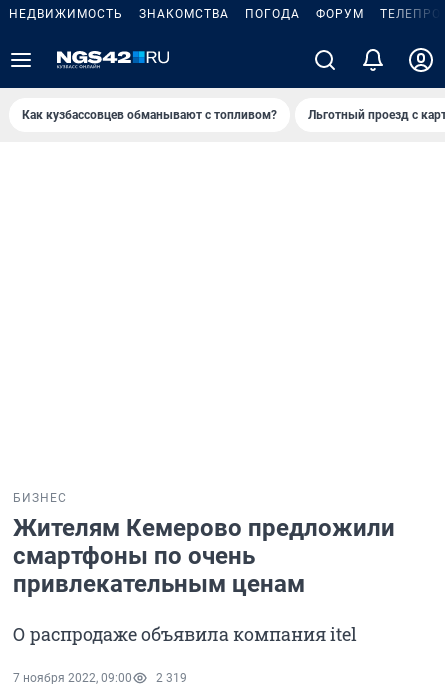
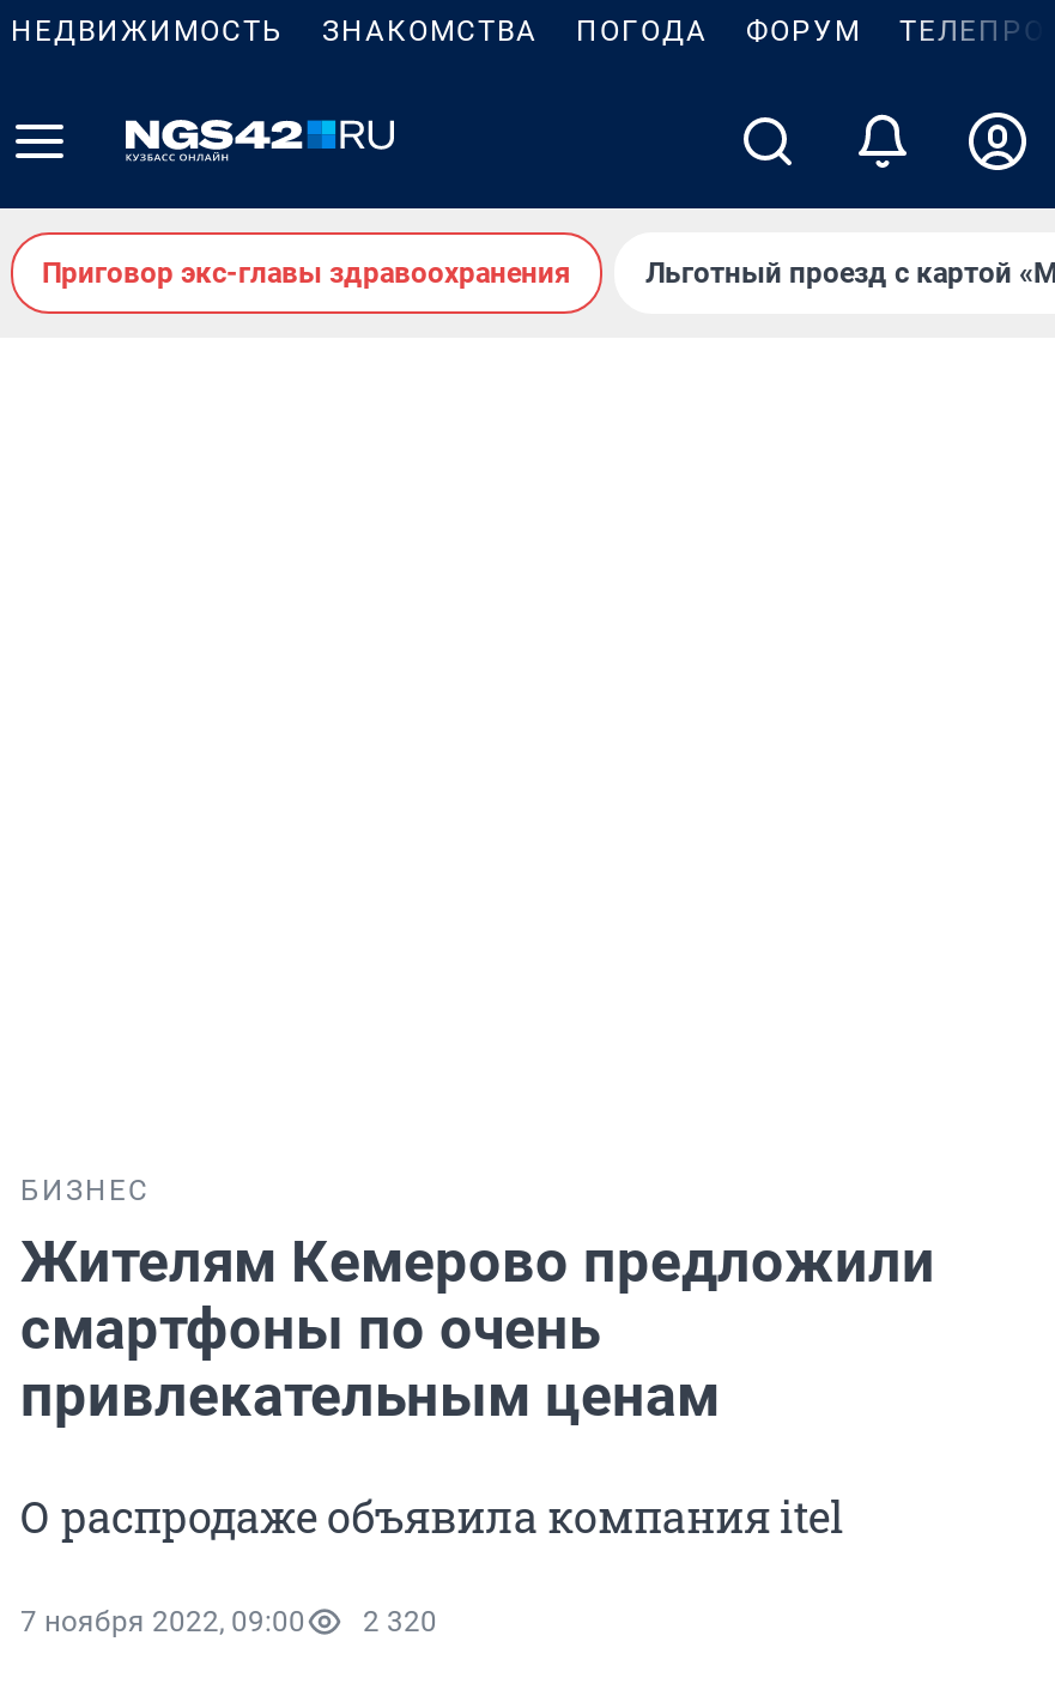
- Как кузбассовцев обманывают с топливом?
+ Приговор экс-главы здравоохранения

- 7 ноября 2022, 09:00 2 319
+ 7 ноября 2022, 09:00 2 320
